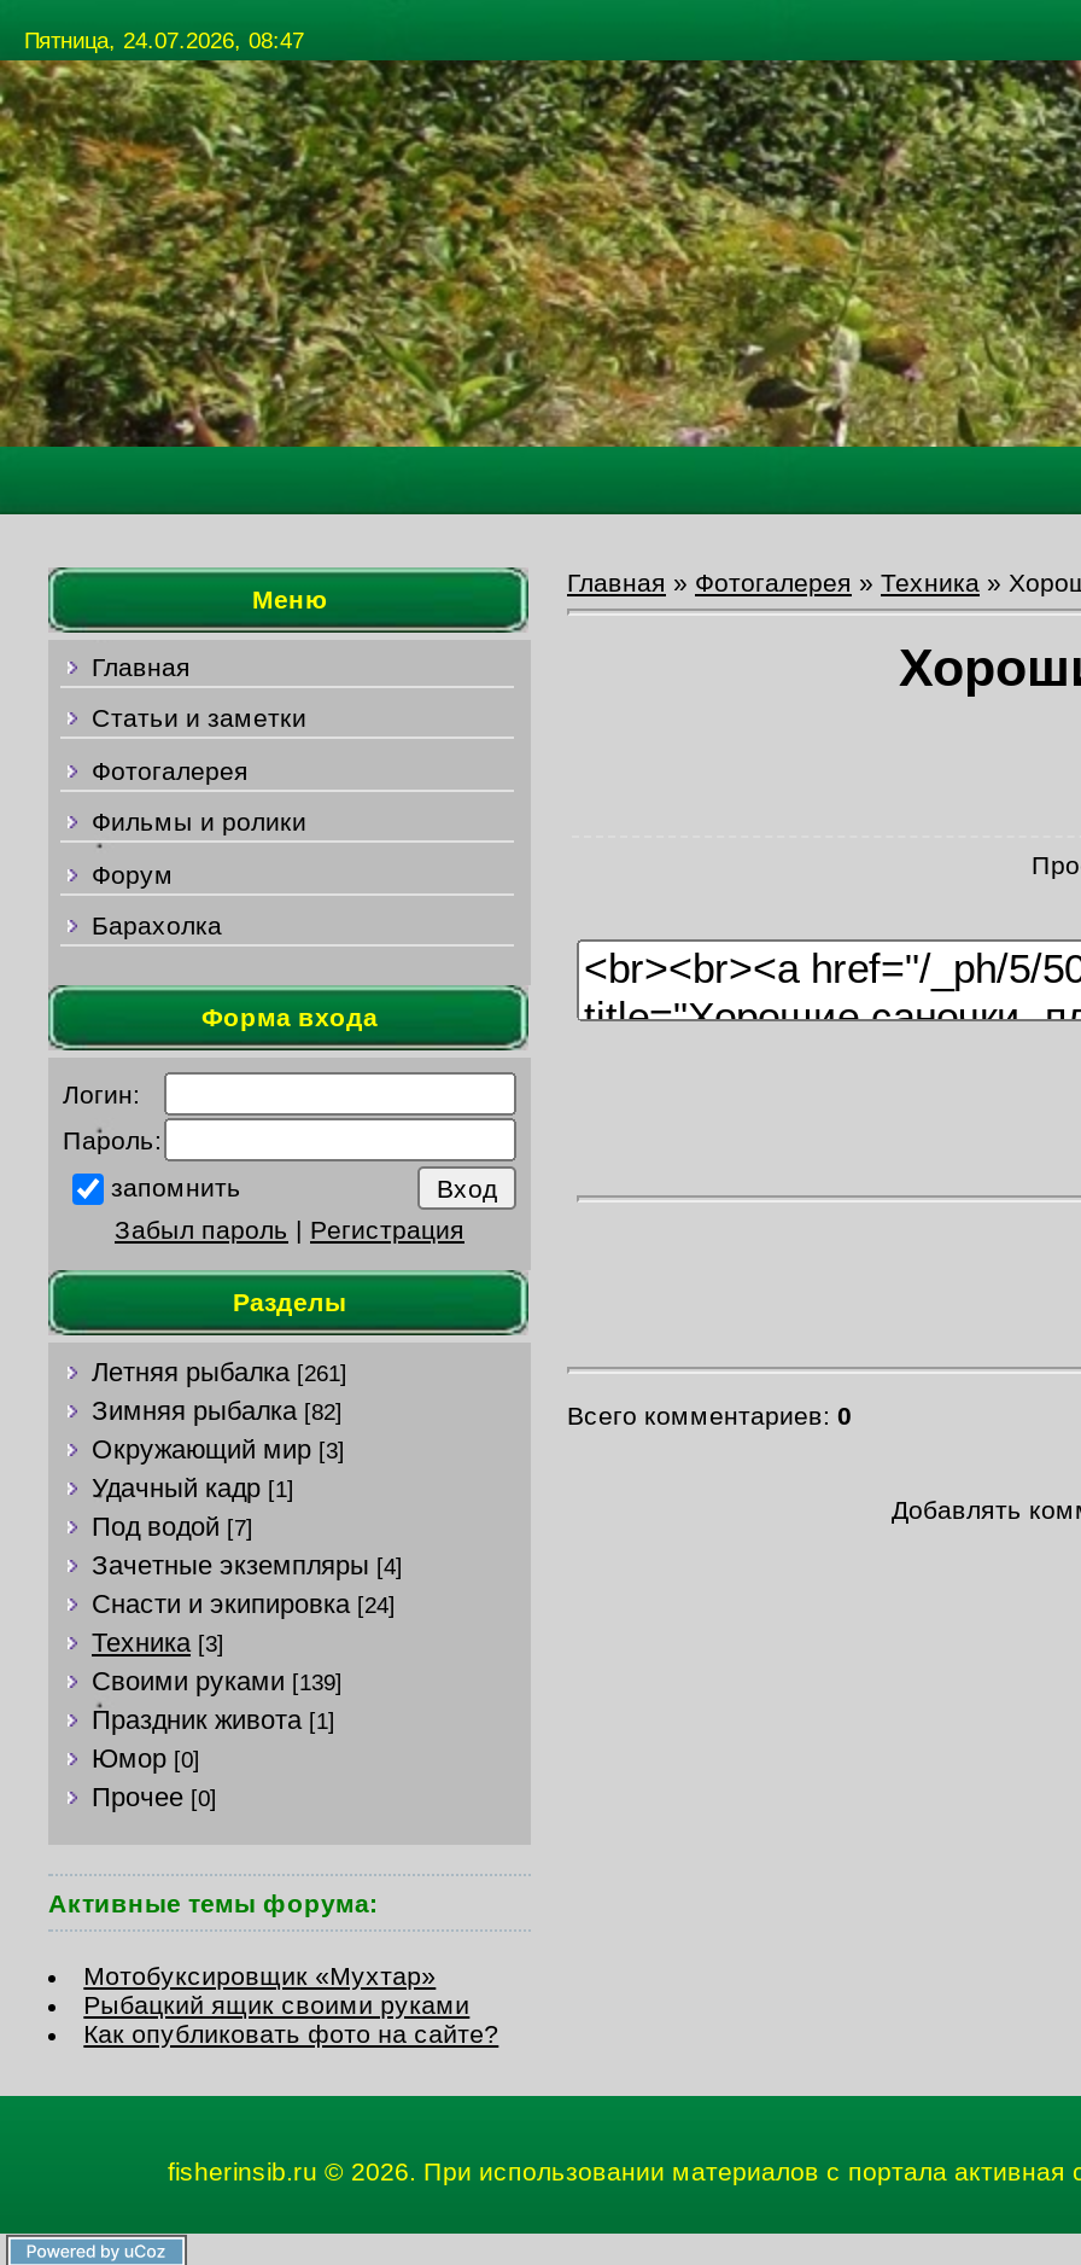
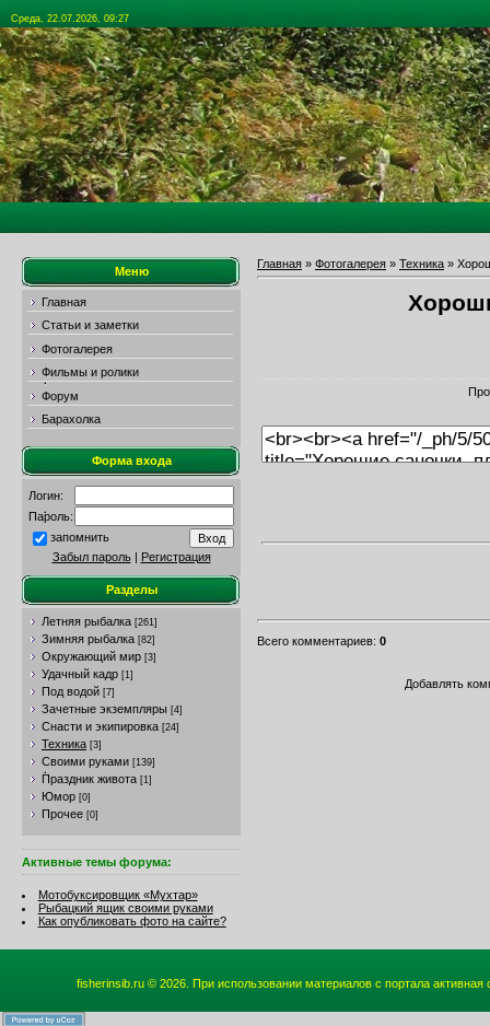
- Пятница, 24.07.2026, 08:47
+ Среда, 22.07.2026, 09:27
